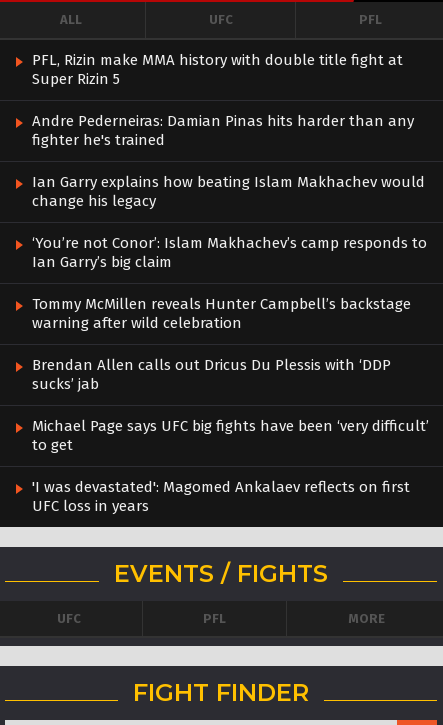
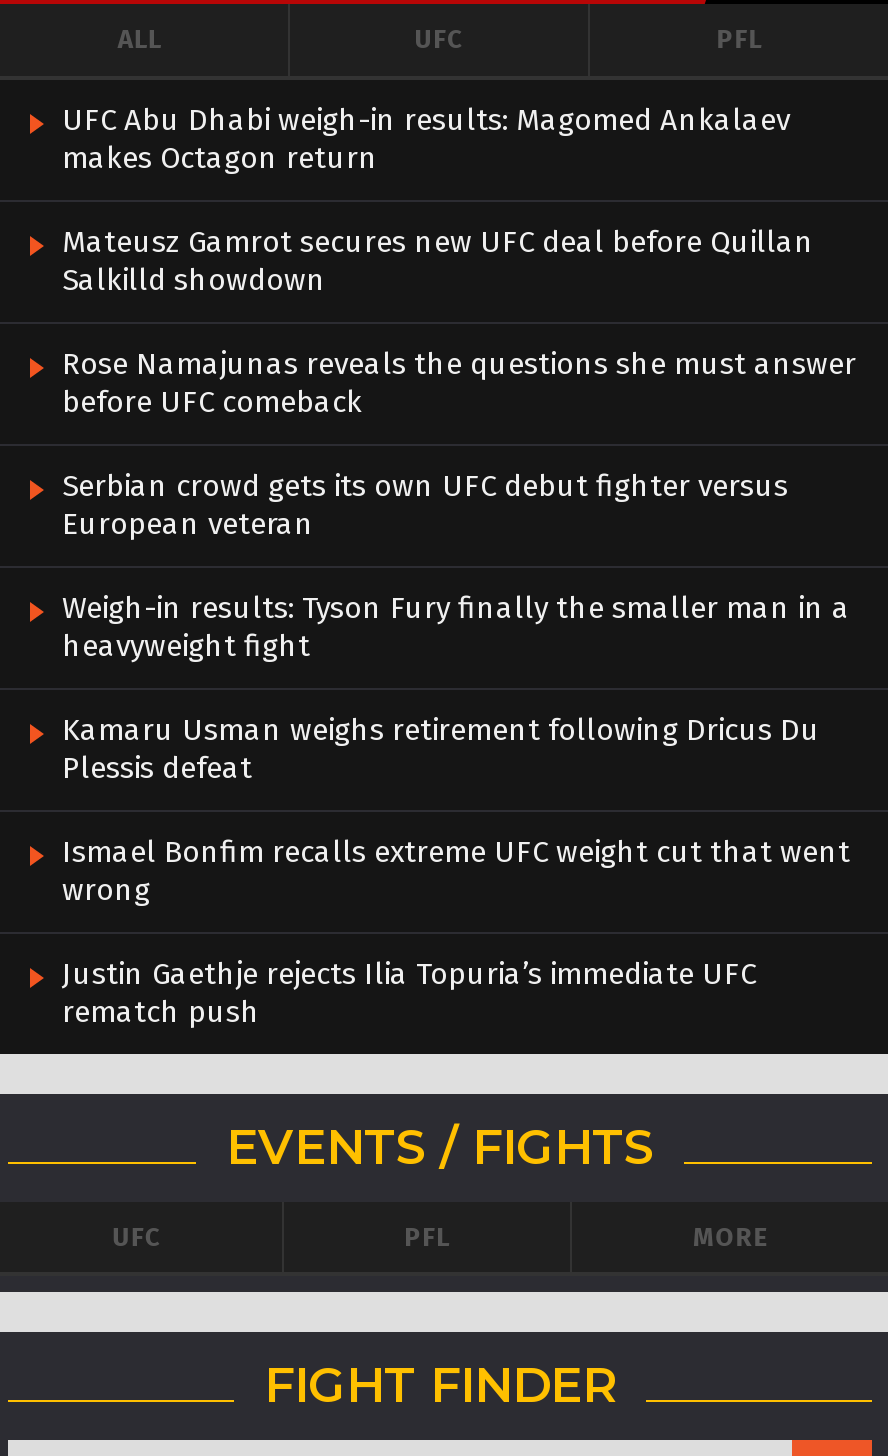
- PFL, Rizin make MMA history with double title fight at
- Super Rizin 5
+ UFC Abu Dhabi weigh-in results: Magomed Ankalaev
+ makes Octagon return

- Andre Pederneiras: Damian Pinas hits harder than any
- fighter he's trained
+ Mateusz Gamrot secures new UFC deal before Quillan
+ Salkilld showdown

- Ian Garry explains how beating Islam Makhachev would
- change his legacy
+ Rose Namajunas reveals the questions she must answer
+ before UFC comeback

- ‘You’re not Conor’: Islam Makhachev’s camp responds to
- Ian Garry’s big claim
+ Serbian crowd gets its own UFC debut fighter versus
+ European veteran

- Tommy McMillen reveals Hunter Campbell’s backstage
- warning after wild celebration
+ Weigh-in results: Tyson Fury finally the smaller man in a
+ heavyweight fight

- Brendan Allen calls out Dricus Du Plessis with ‘DDP
- sucks’ jab
+ Kamaru Usman weighs retirement following Dricus Du
+ Plessis defeat

- Michael Page says UFC big fights have been ‘very difficult’
- to get
+ Ismael Bonfim recalls extreme UFC weight cut that went
+ wrong

- 'I was devastated': Magomed Ankalaev reflects on first
- UFC loss in years
+ Justin Gaethje rejects Ilia Topuria’s immediate UFC
+ rematch push
